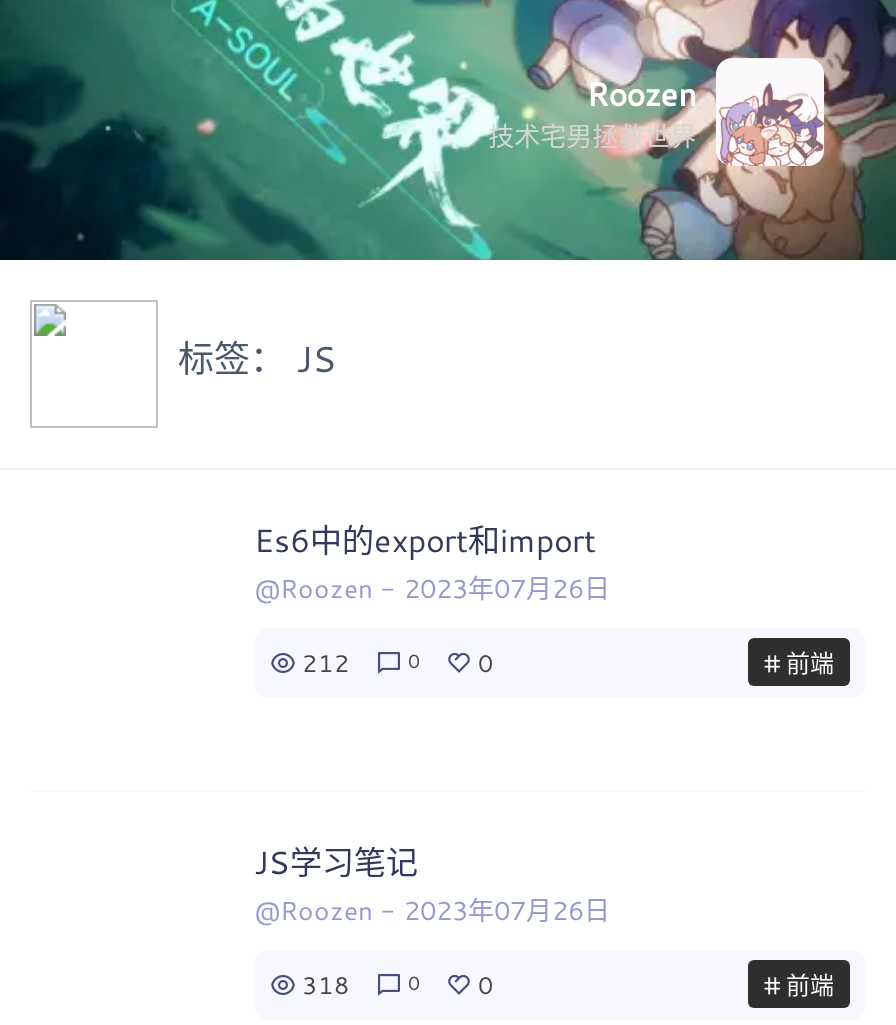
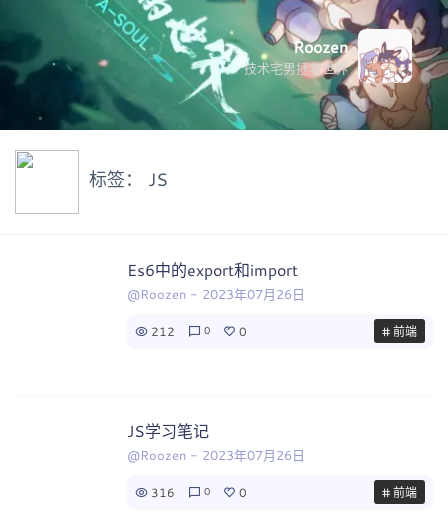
- 318
+ 316
